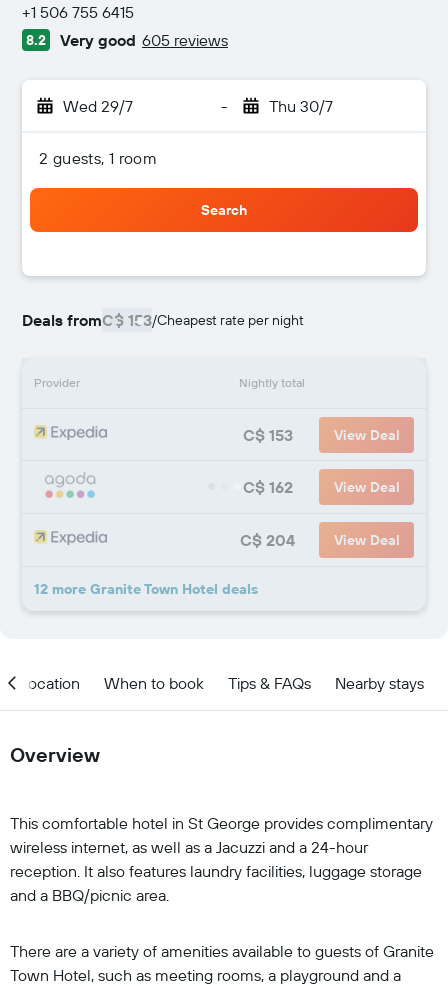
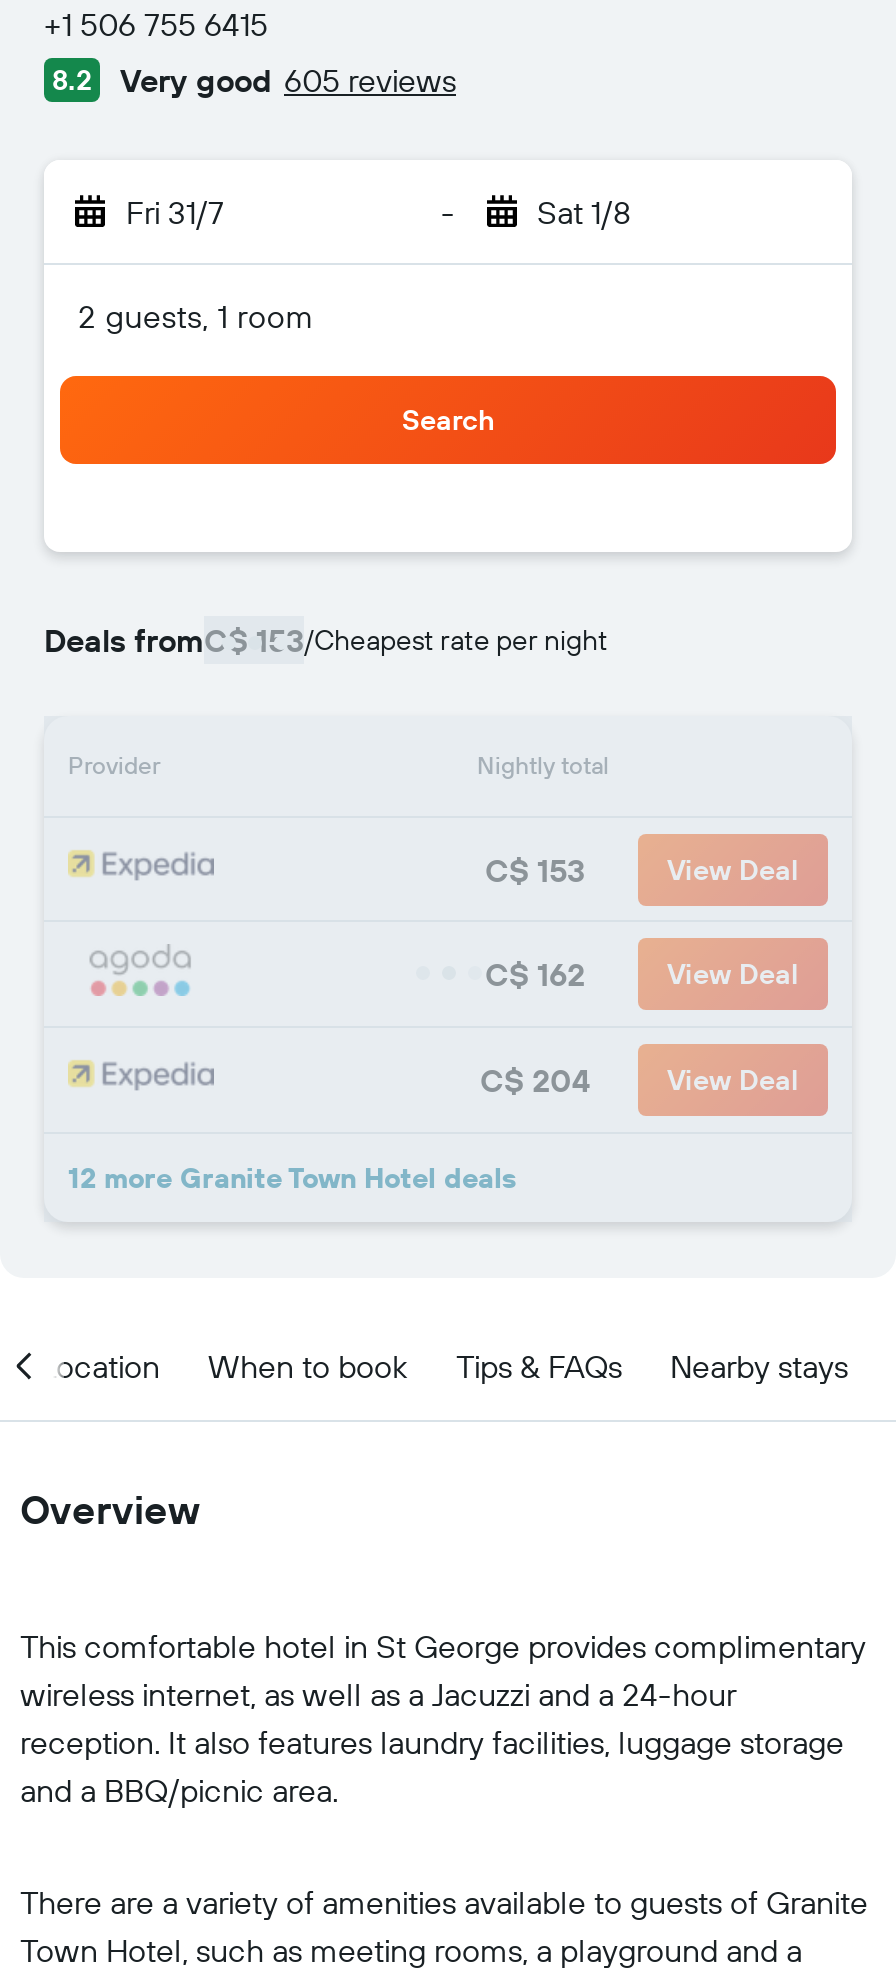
- Wed 29/7
+ Fri 31/7

- Thu 30/7
+ Sat 1/8
